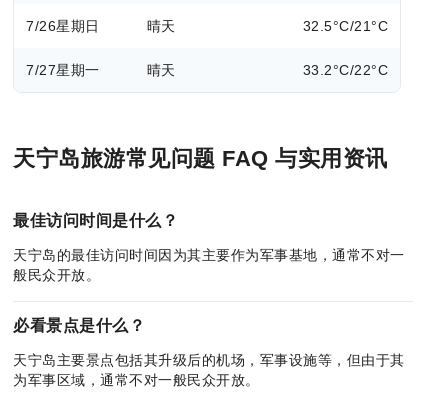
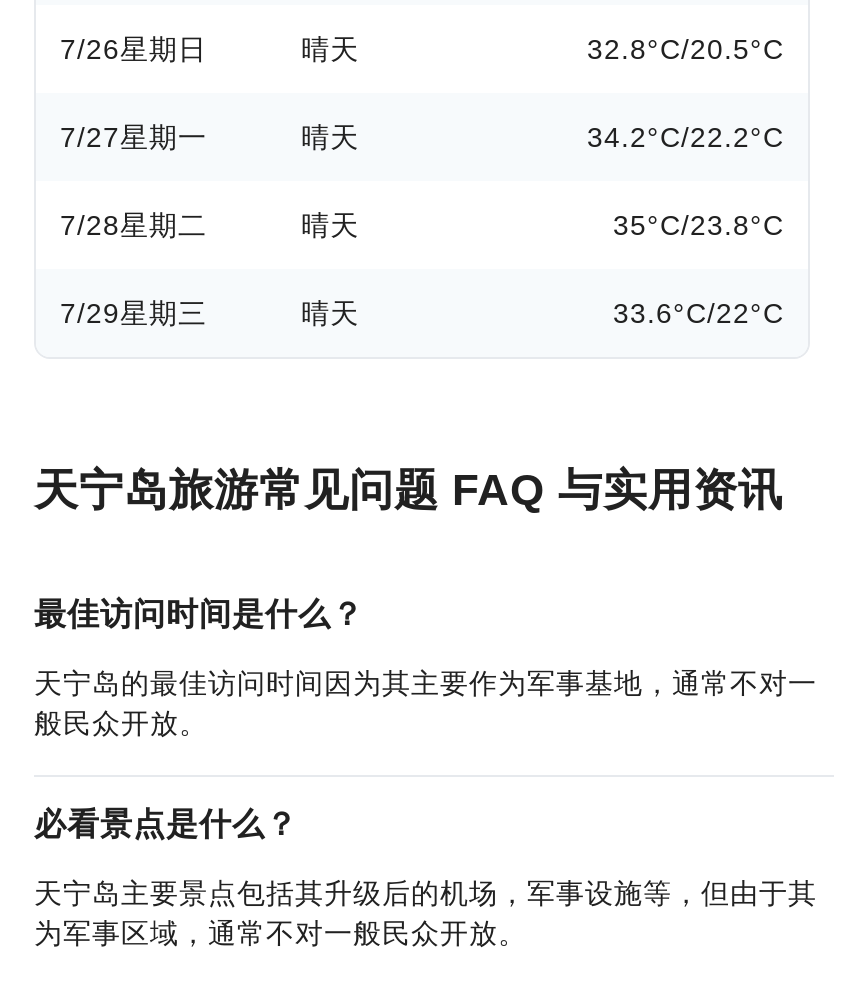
- 32.5°C/21°C
+ 32.8°C/20.5°C

- 33.2°C/22°C
+ 34.2°C/22.2°C
+ 7/28星期二
+ 晴天
+ 35°C/23.8°C
+ 7/29星期三
+ 晴天
+ 33.6°C/22°C
